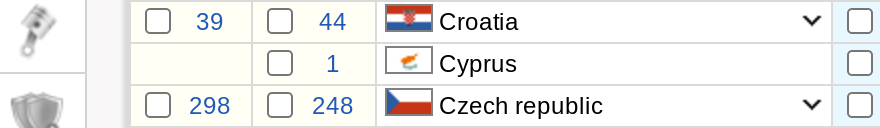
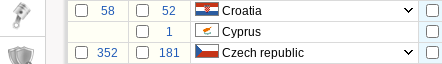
- 39
+ 58

- 44
+ 52

- 298
+ 352

- 248
+ 181
